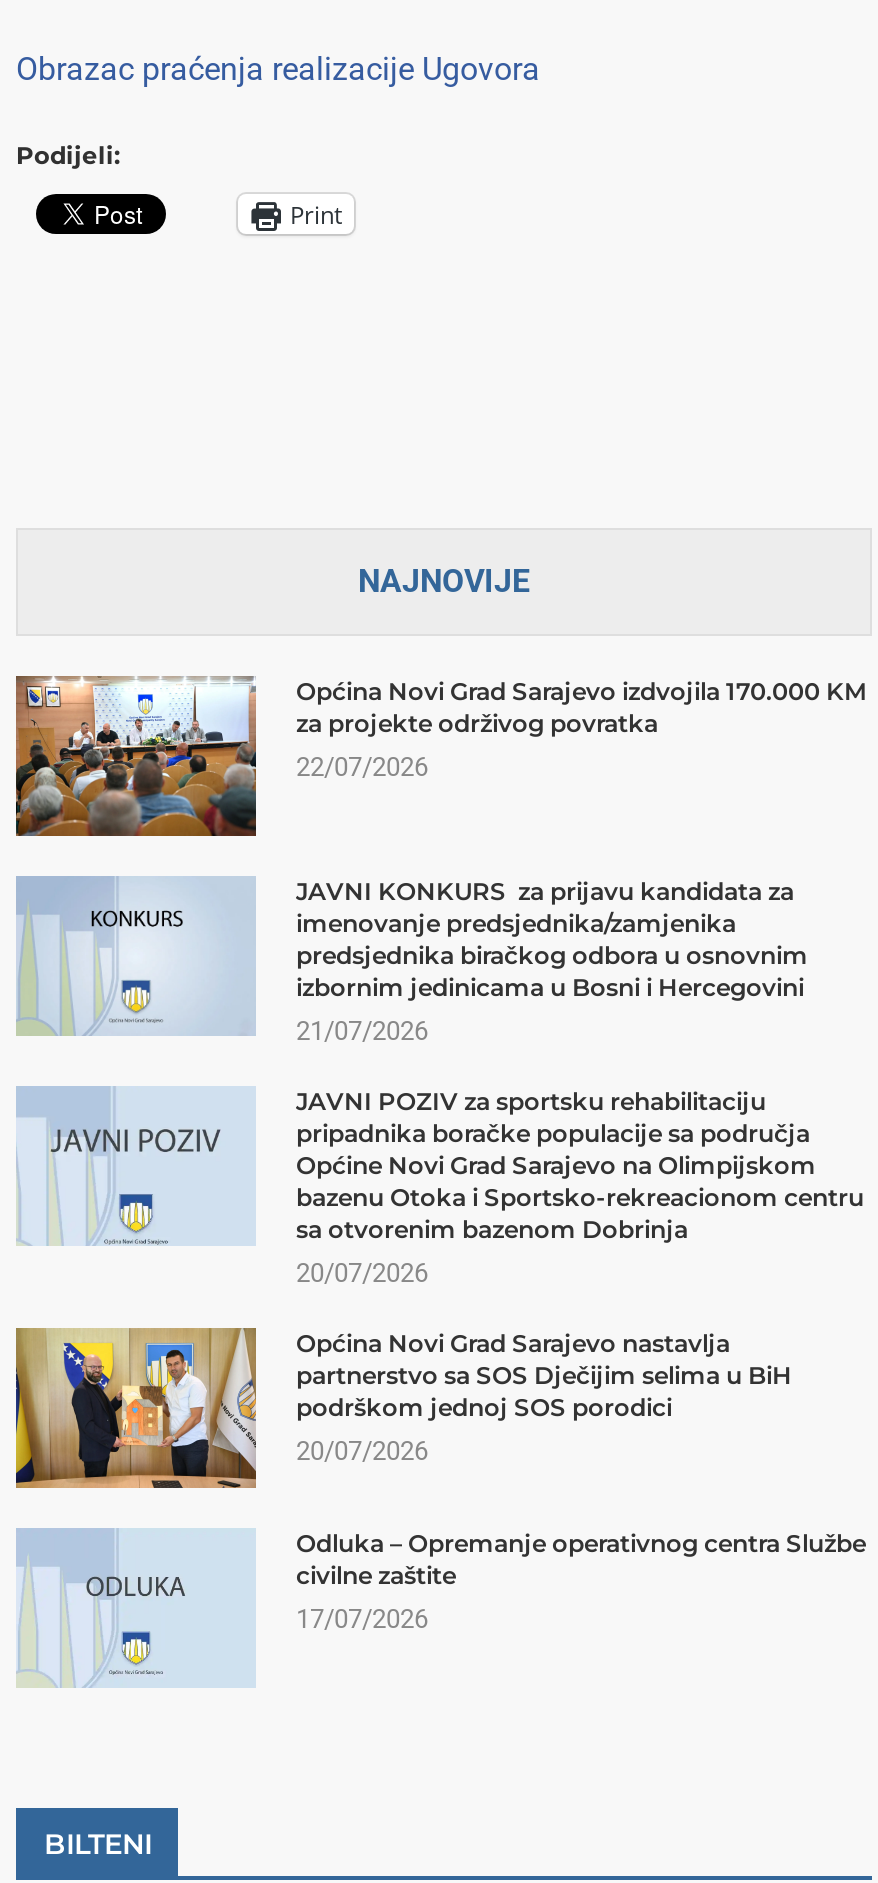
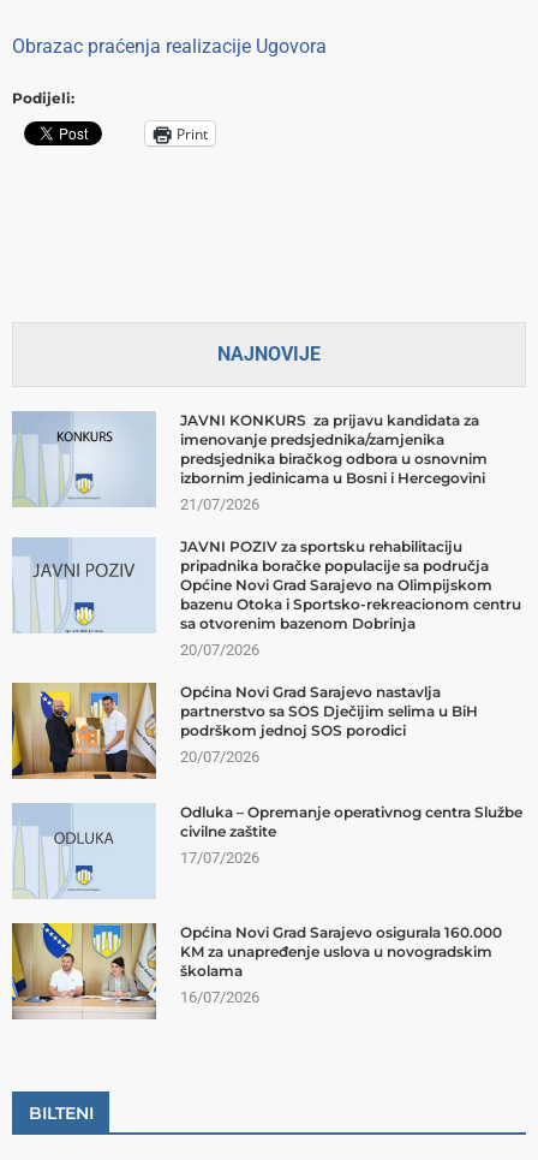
- [image]
- Općina Novi Grad Sarajevo izdvojila 170.000 KM
- za projekte održivog povratka
- 22/07/2026

moved up: [image] | JAVNI KONKURS za prijavu kandidata za | imenovanje predsjednika/zamjenika | ... | civilne zaštite | 17/07/2026

+ [image]
+ Općina Novi Grad Sarajevo osigurala 160.000
+ KM za unapređenje uslova u novogradskim
+ školama
+ 16/07/2026
